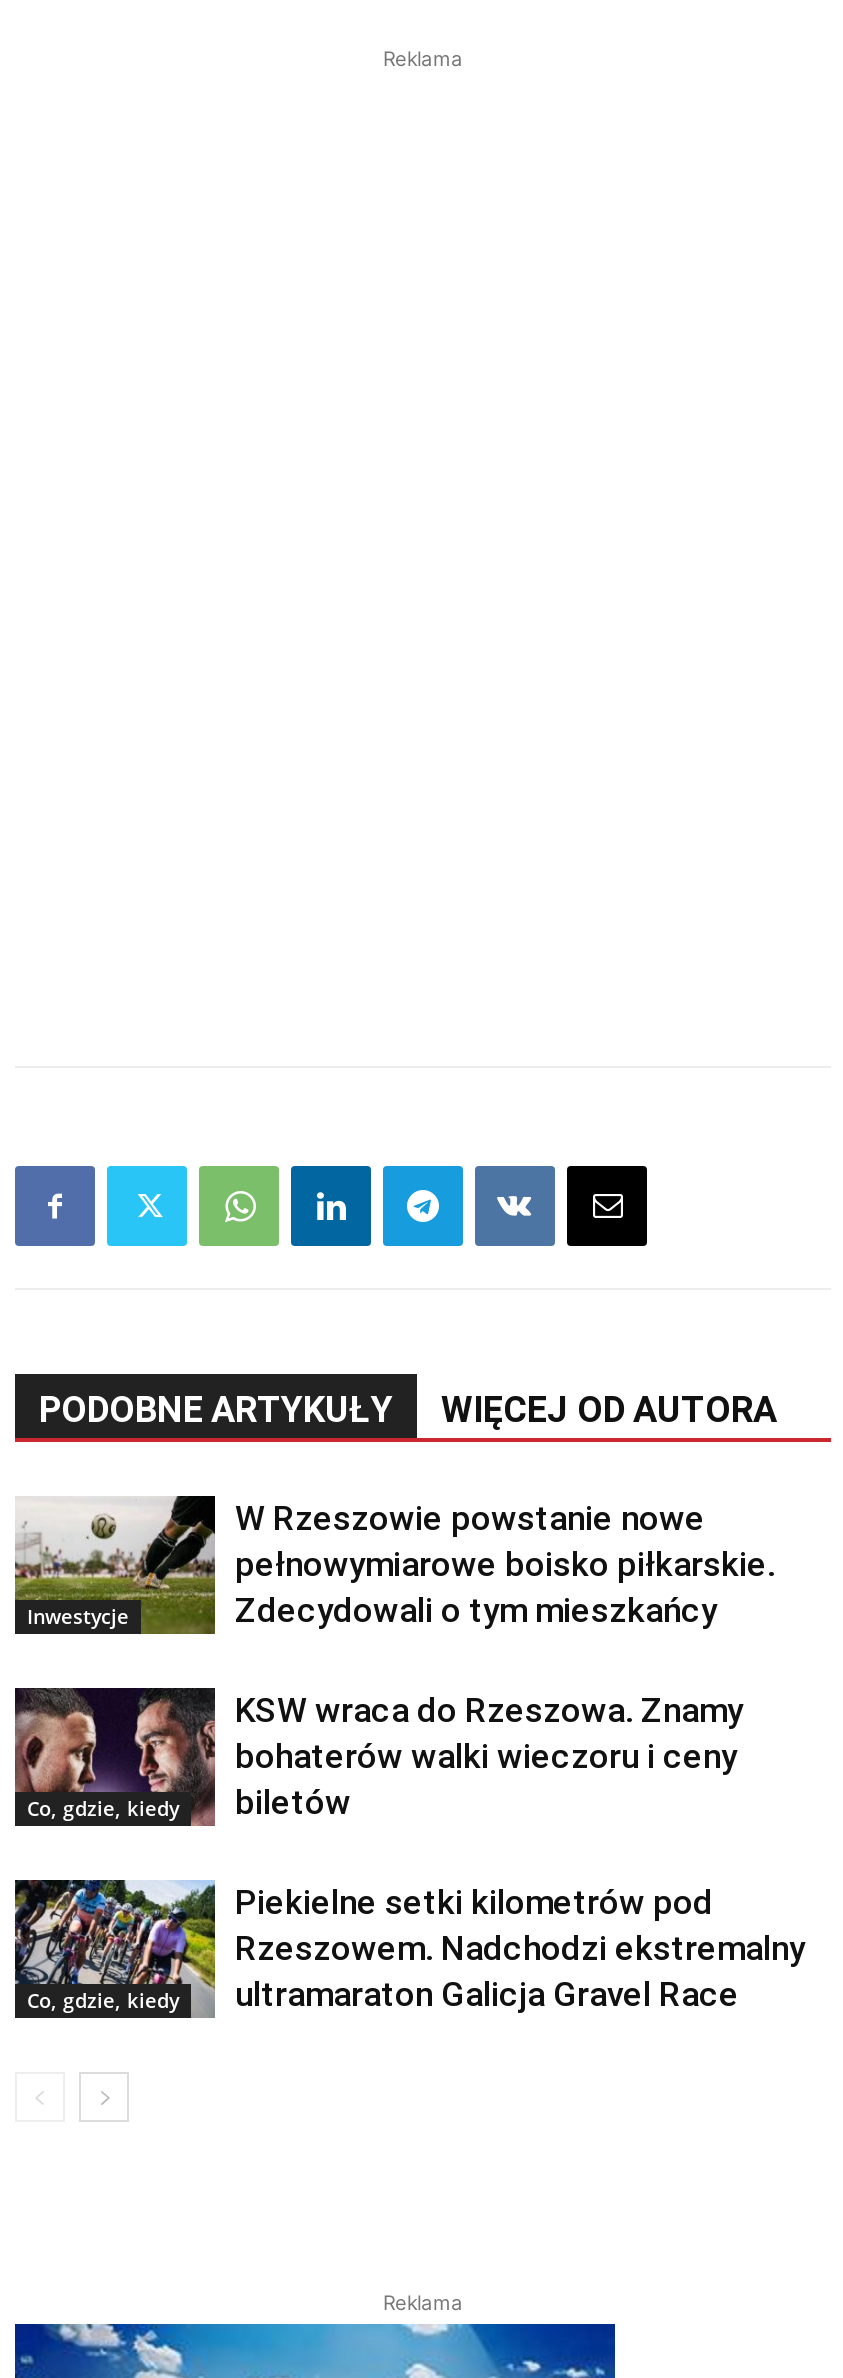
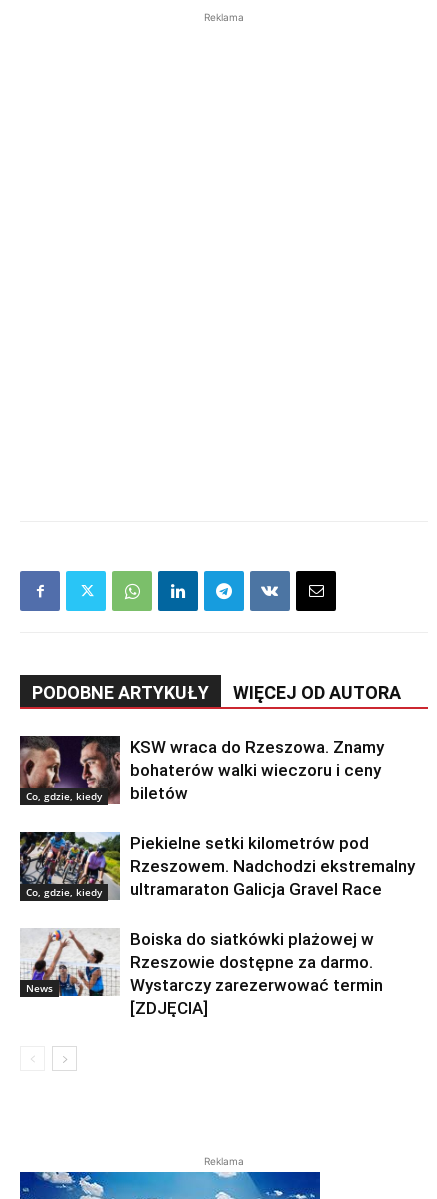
- [image]
- Inwestycje

- W Rzeszowie powstanie nowe
- pełnowymiarowe boisko piłkarskie.
- Zdecydowali o tym mieszkańcy

moved up: [image] | Co, gdzie, kiedy | KSW wraca do Rzeszowa. Znamy | ... | Rzeszowem. Nadchodzi ekstremalny | ultramaraton Galicja Gravel Race

+ [image]
+ News

+ Boiska do siatkówki plażowej w
+ Rzeszowie dostępne za darmo.
+ Wystarczy zarezerwować termin
+ [ZDJĘCIA]
